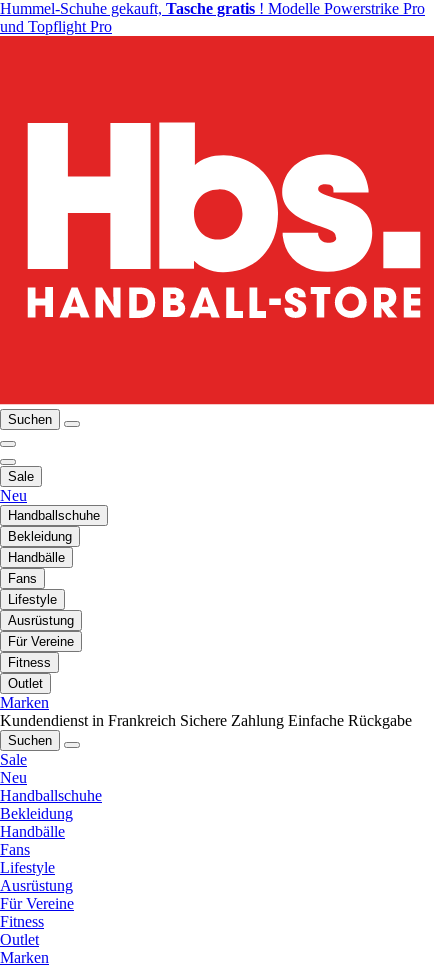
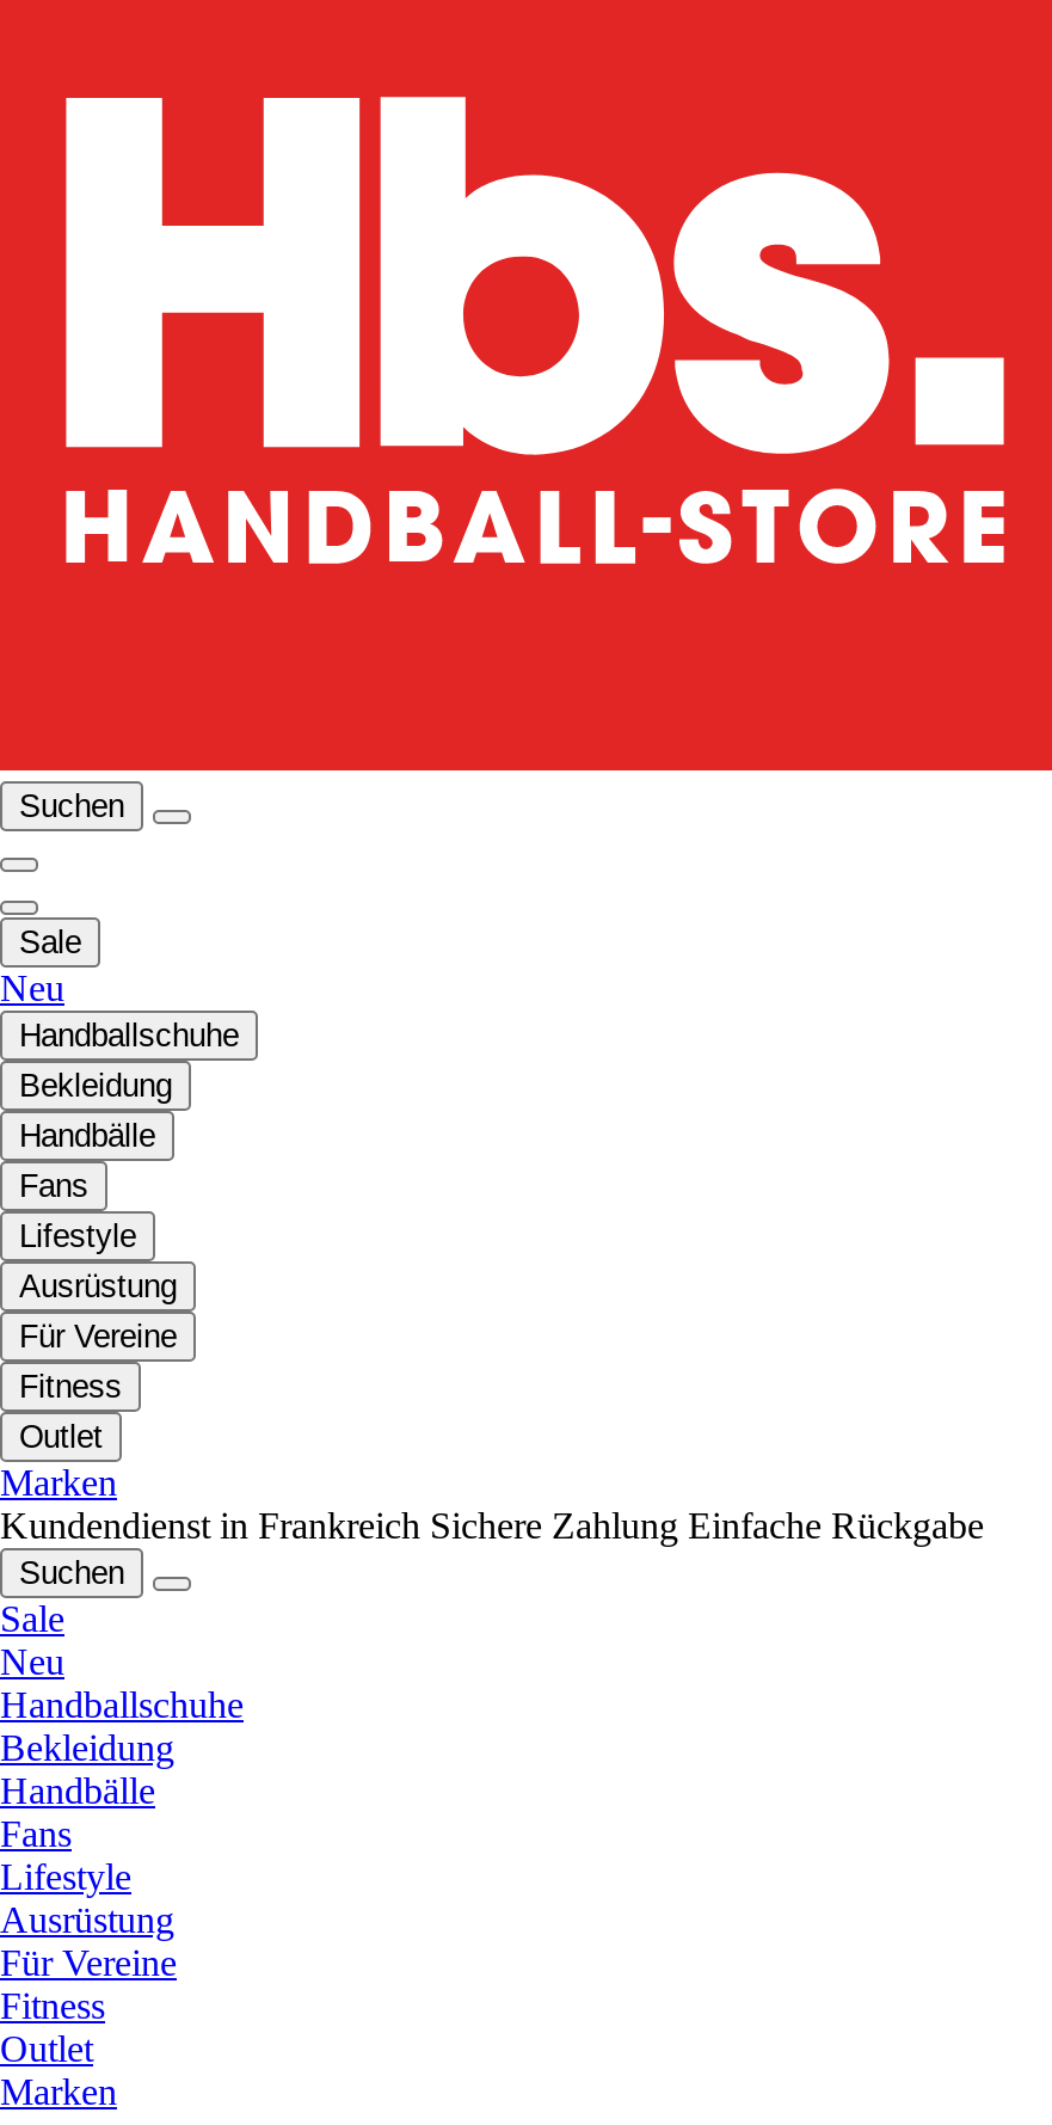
- Hummel-Schuhe gekauft, Tasche gratis! Modelle Powerstrike Pro
- und Topflight Pro
